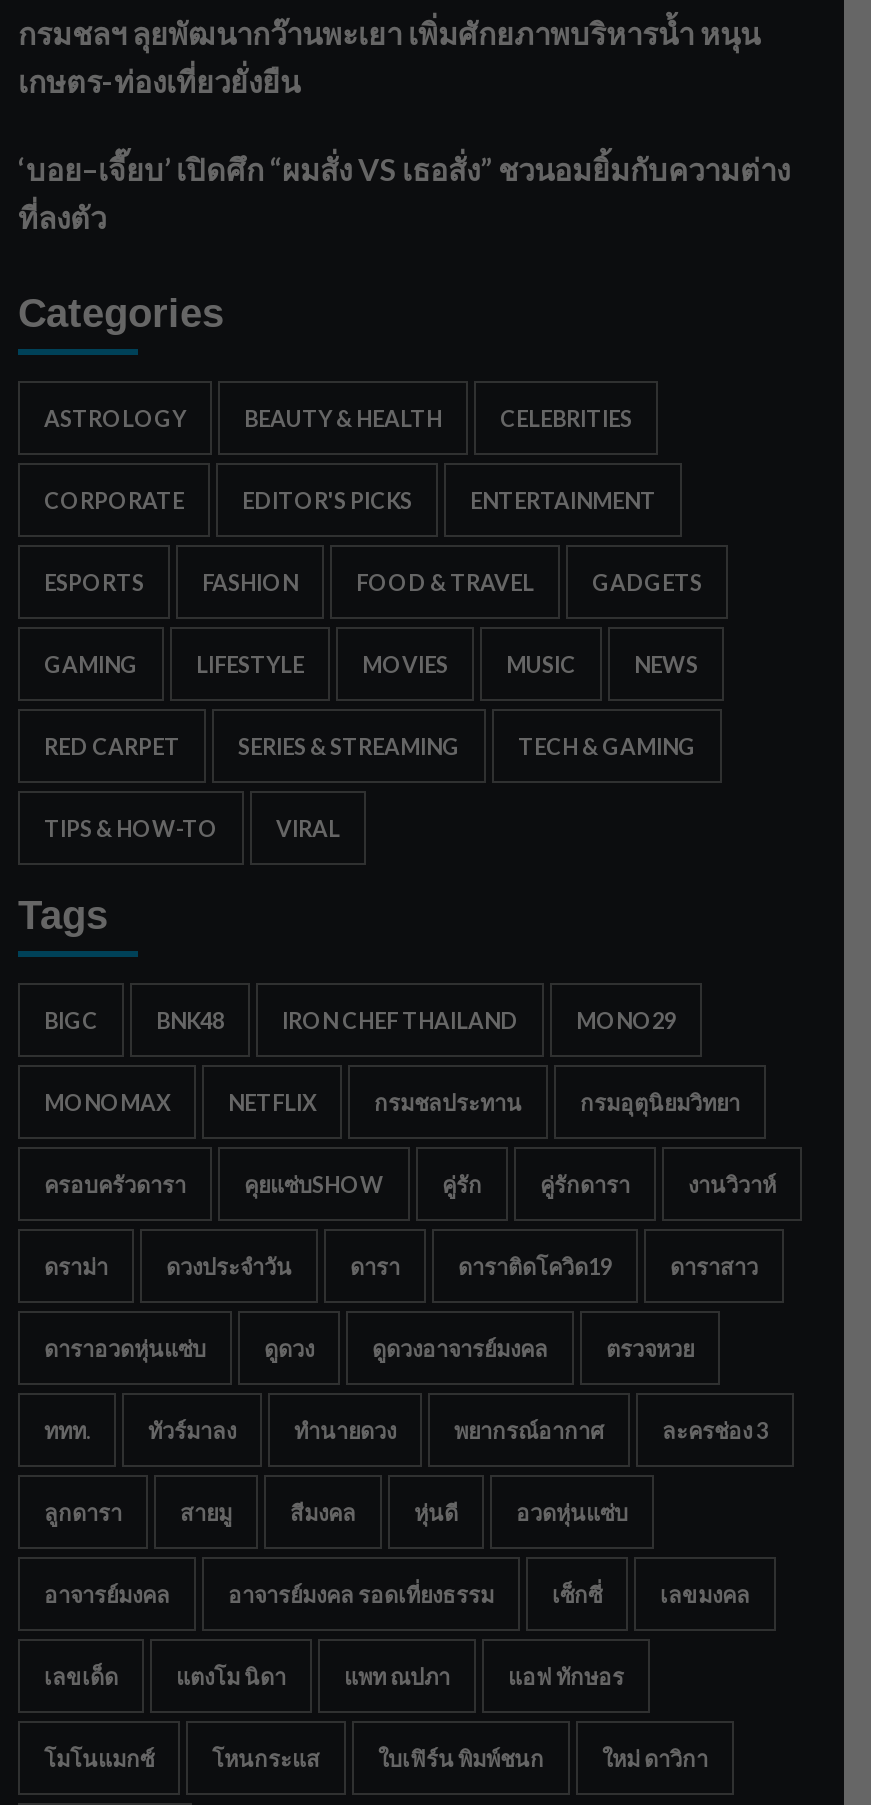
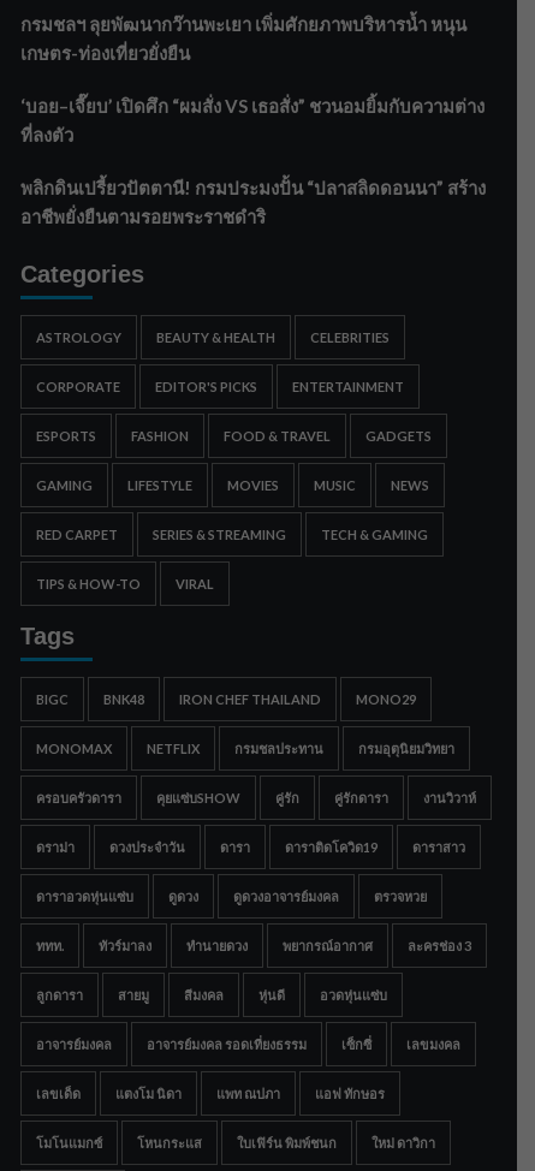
+ พลิกดินเปรี้ยวปัตตานี! กรมประมงปั้น “ปลาสลิดดอนนา” สร้าง
+ อาชีพยั่งยืนตามรอยพระราชดำริ
